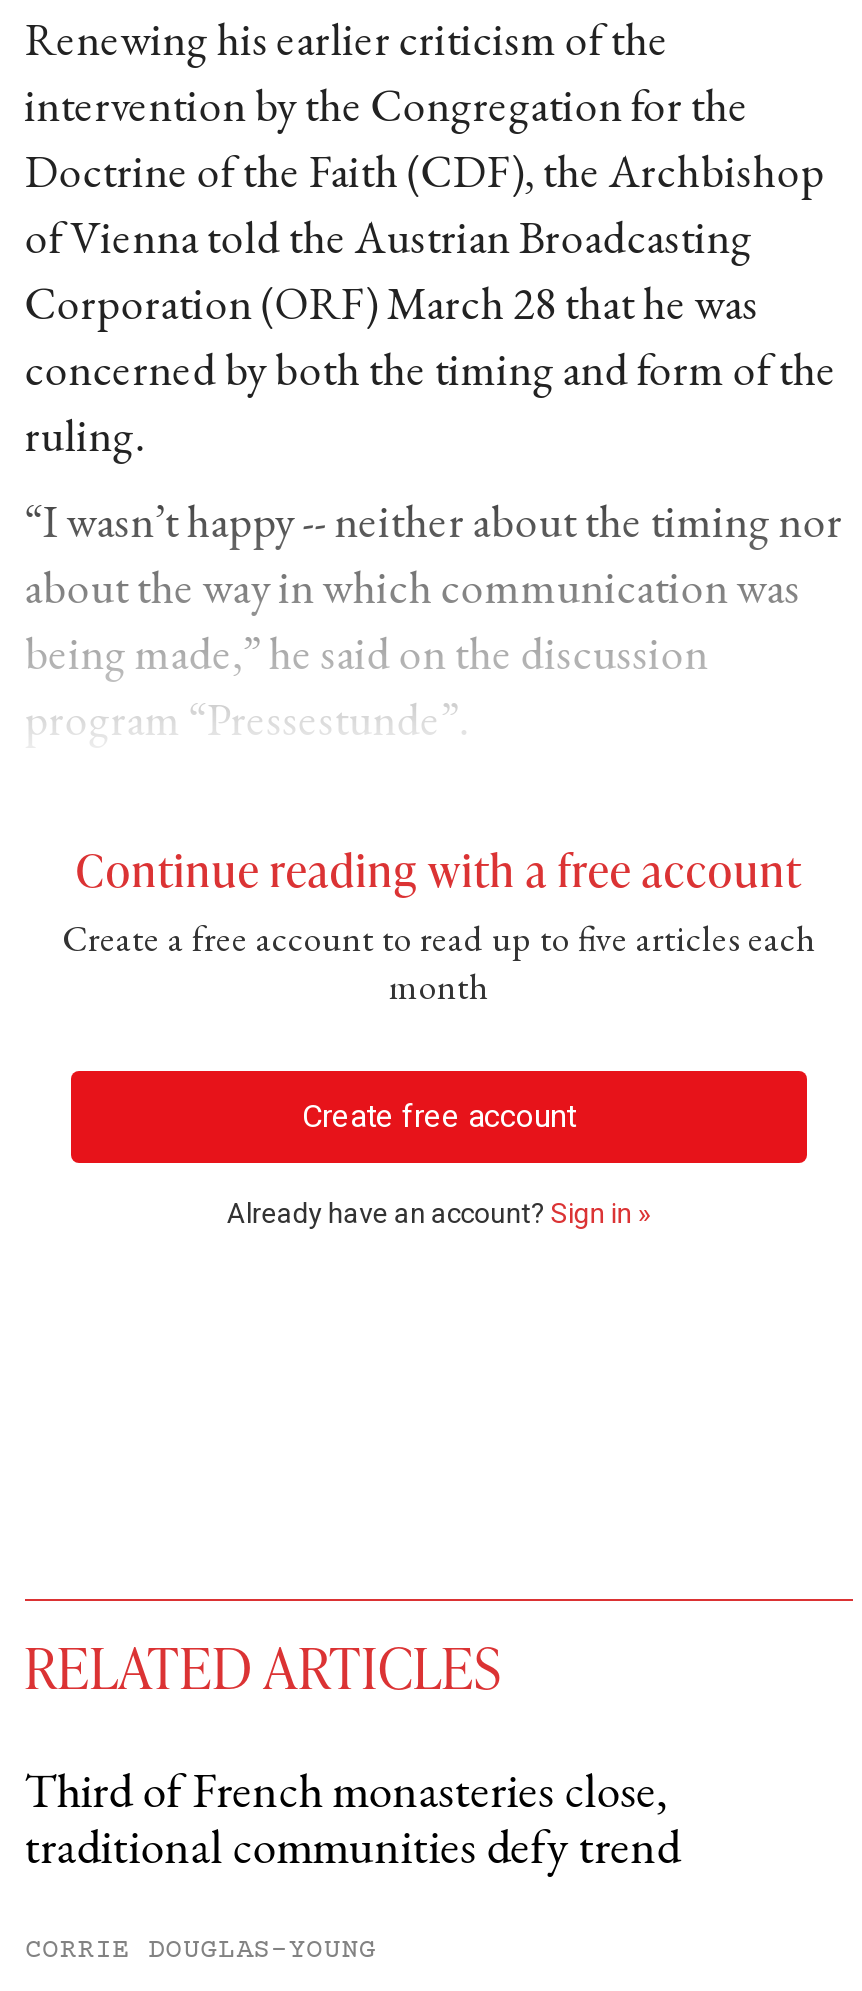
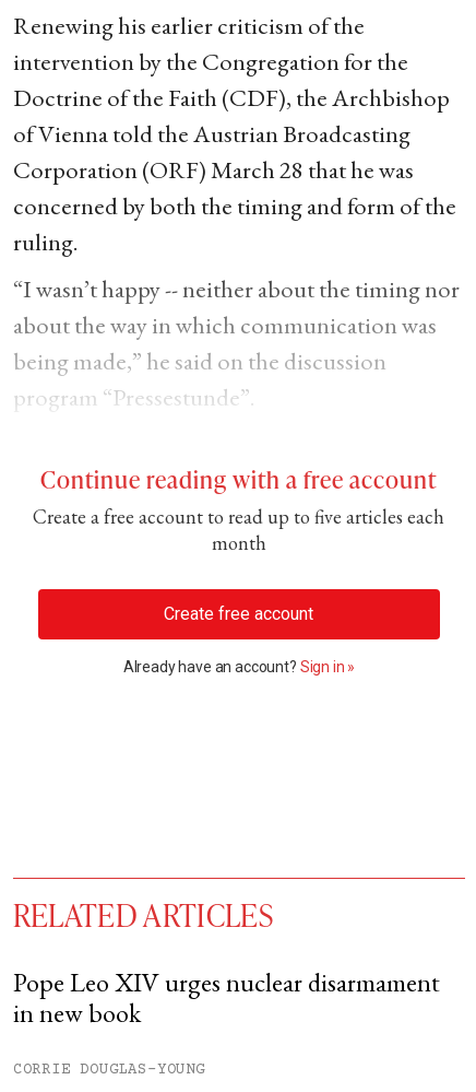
- Third of French monasteries close,
- traditional communities defy trend
+ Pope Leo XIV urges nuclear disarmament
+ in new book
